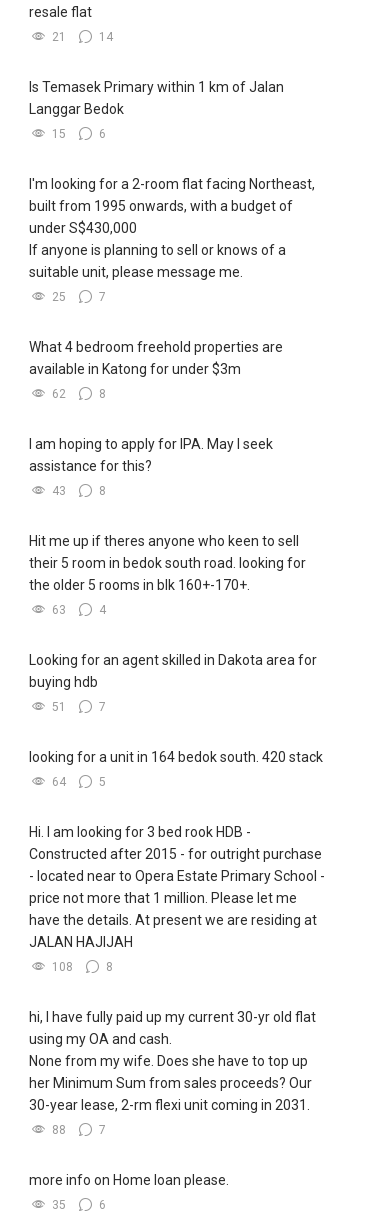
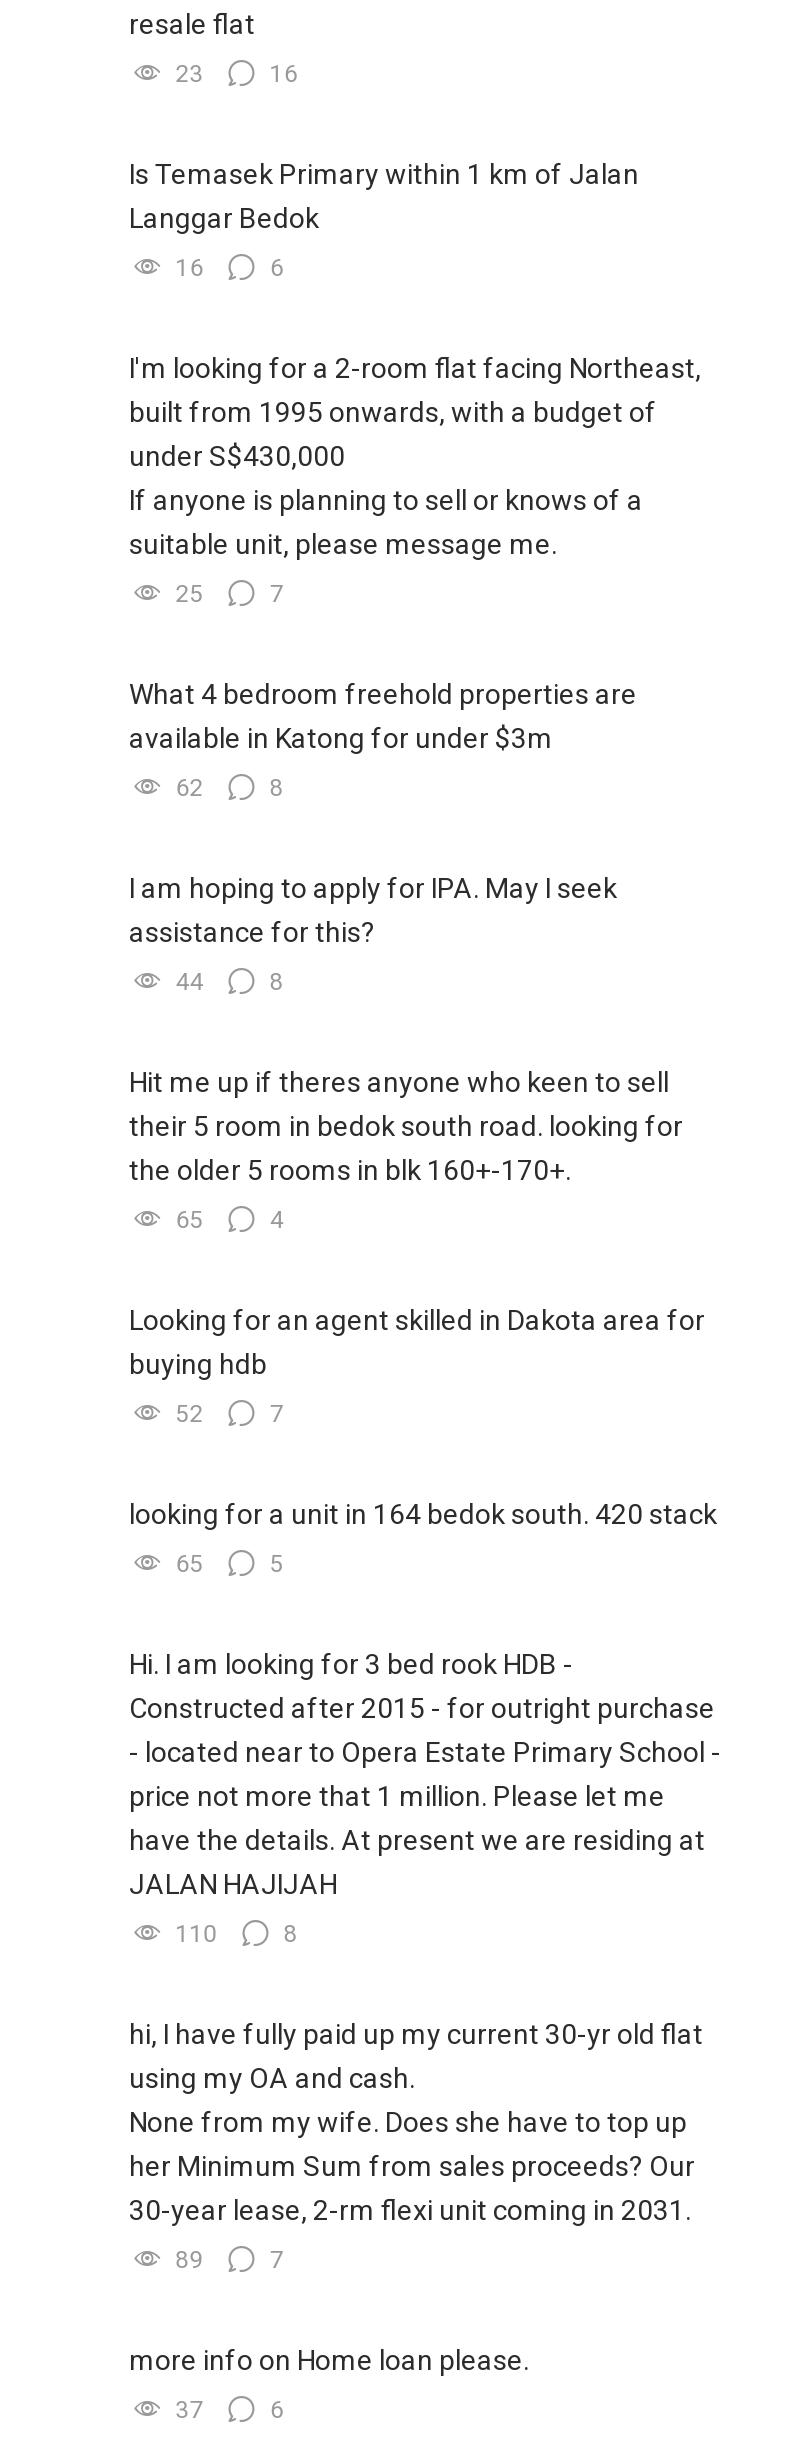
- 21
+ 23

- 14
+ 16

- 15
+ 16

- 43
+ 44

- 63
+ 65

- 51
+ 52

- 64
+ 65

- 108
+ 110

- 88
+ 89

- 35
+ 37
